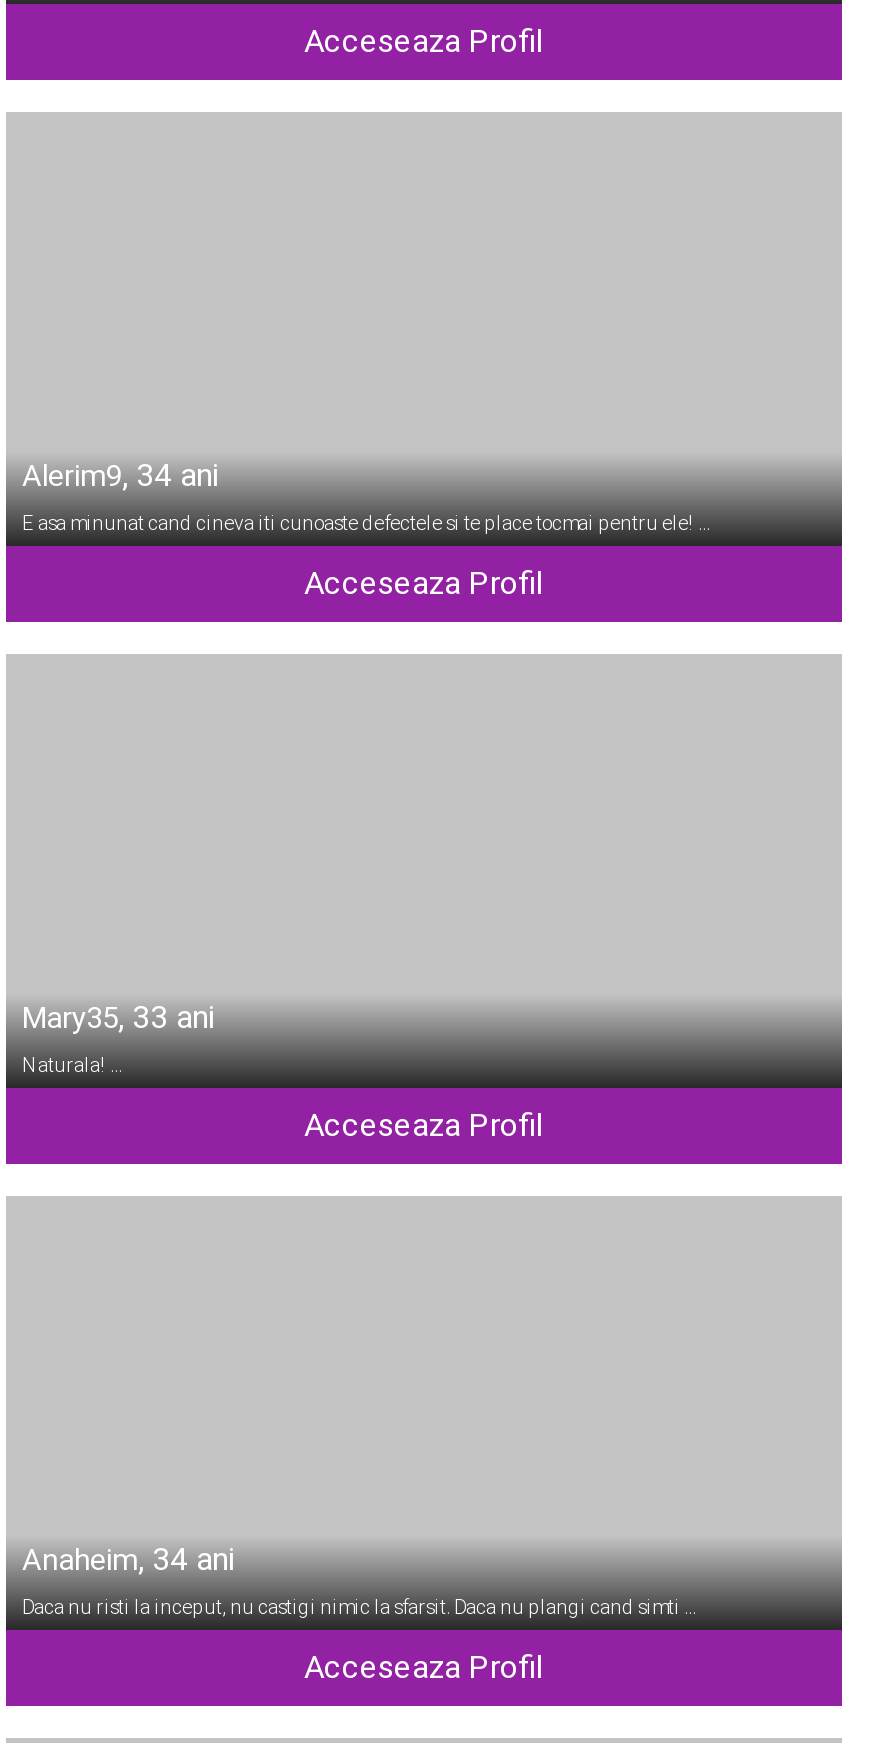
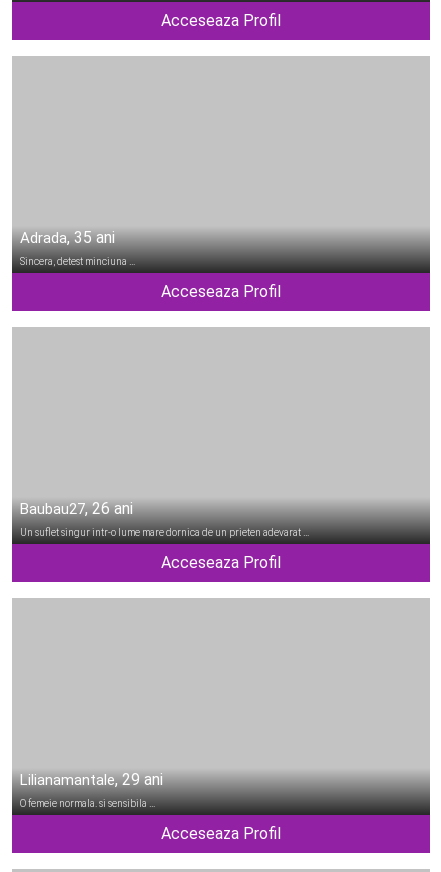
- Alerim9, 34 ani
+ Adrada, 35 ani

- E asa minunat cand cineva iti cunoaste defectele si te place tocmai pentru ele! …
+ Sincera, detest minciuna …

- Mary35, 33 ani
+ Baubau27, 26 ani

- Naturala! …
+ Un suflet singur intr-o lume mare dornica de un prieten adevarat …

- Anaheim, 34 ani
+ Lilianamantale, 29 ani

- Daca nu risti la inceput, nu castigi nimic la sfarsit. Daca nu plangi cand simti …
+ O femeie normala. si sensibila …
